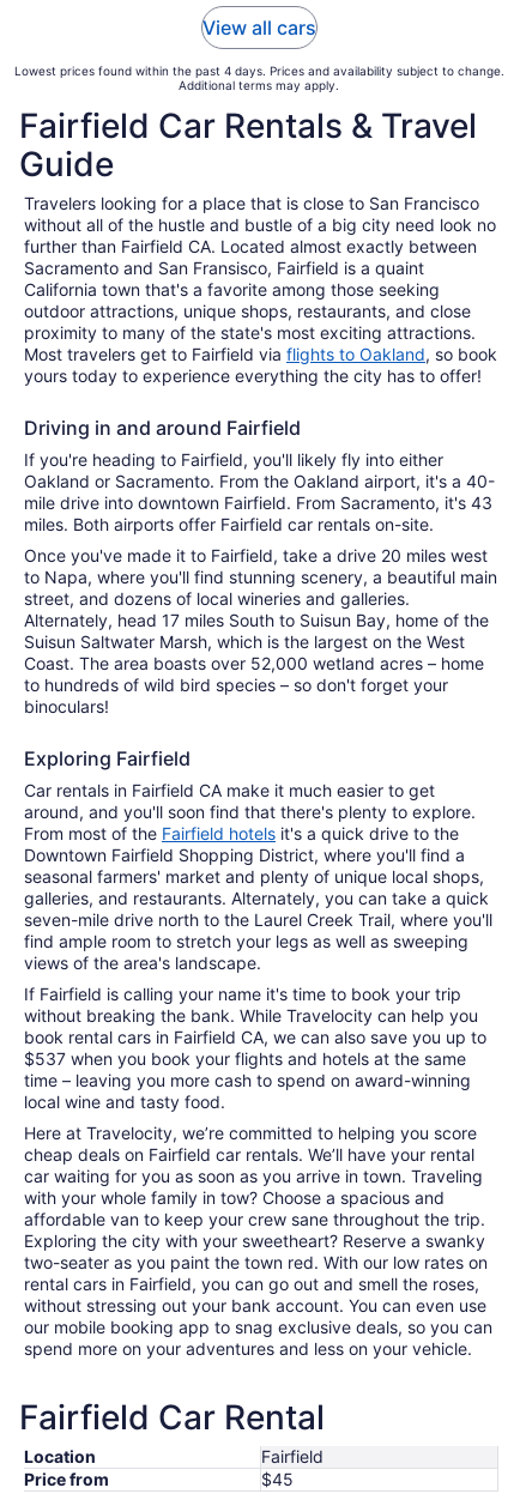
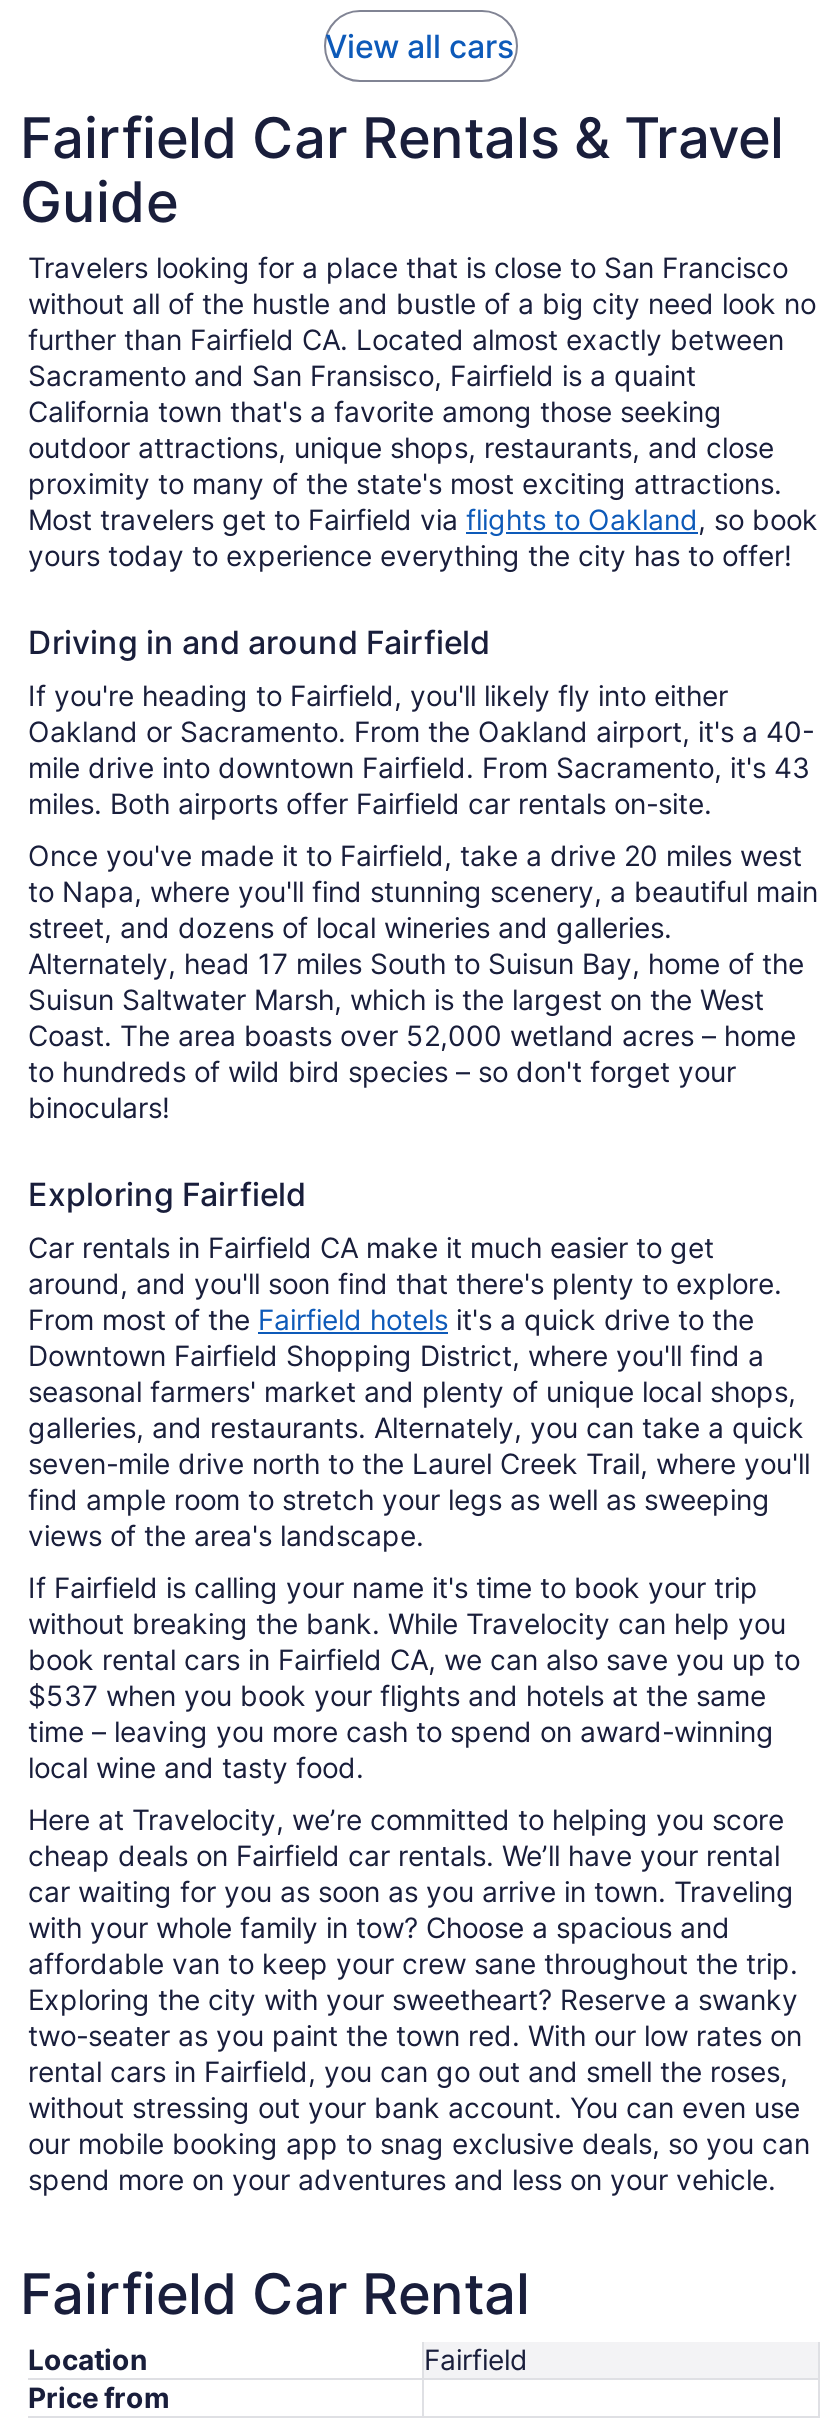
- Lowest prices found within the past 4 days. Prices and availability subject to change.
- Additional terms may apply.

- $45
